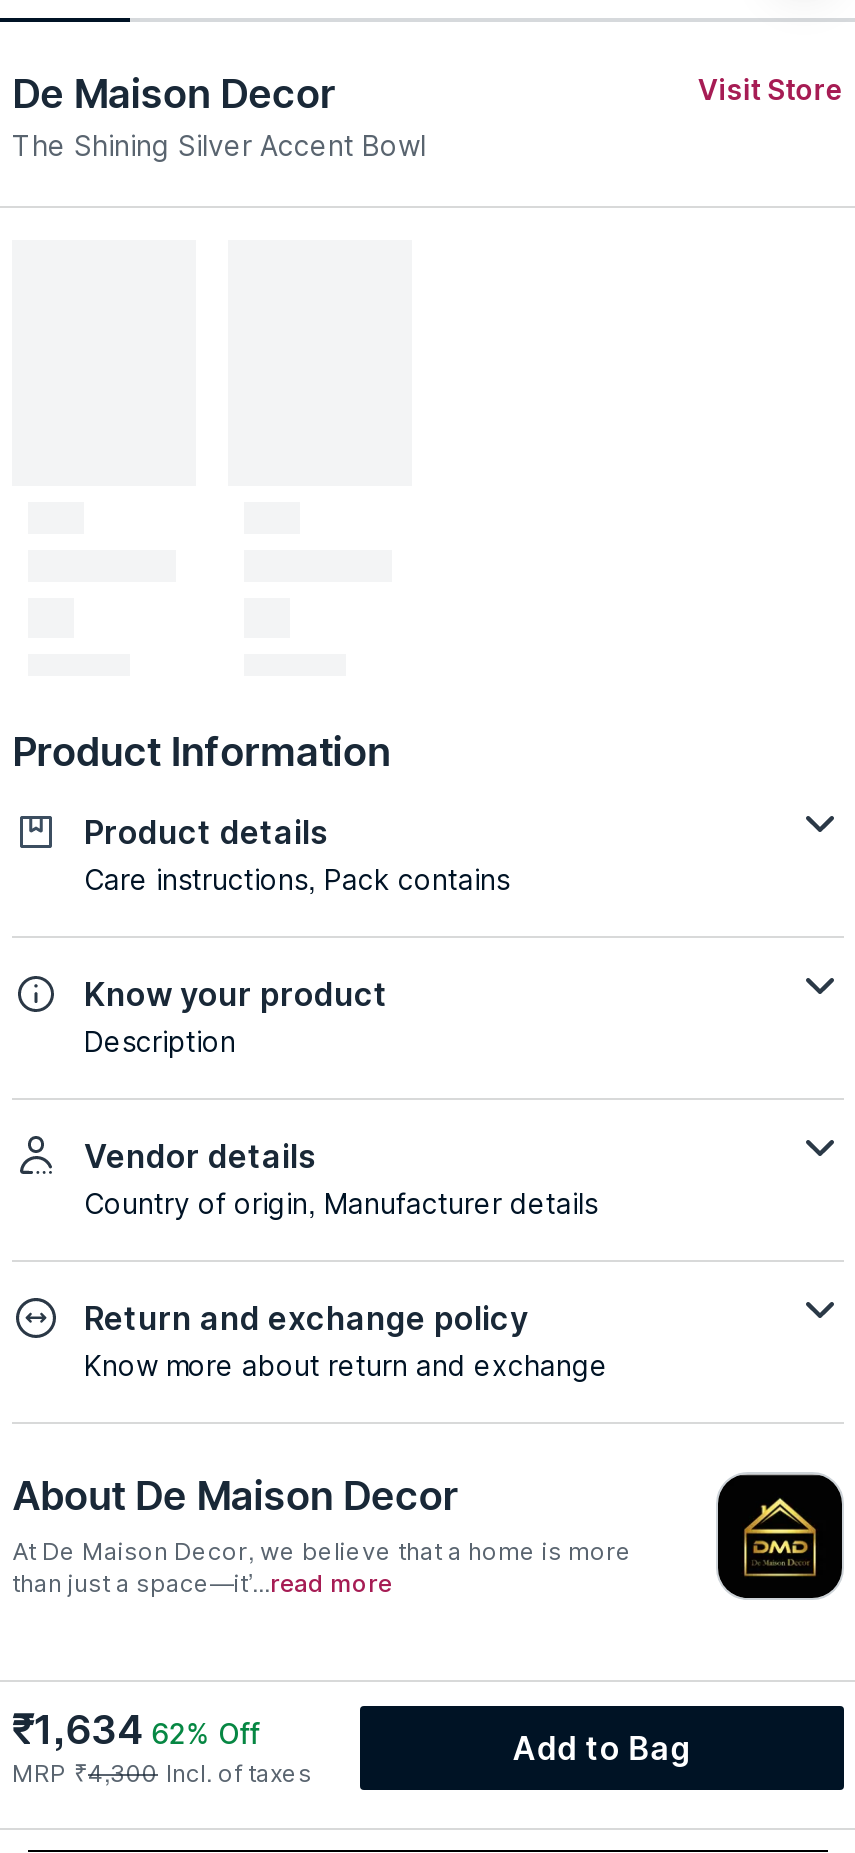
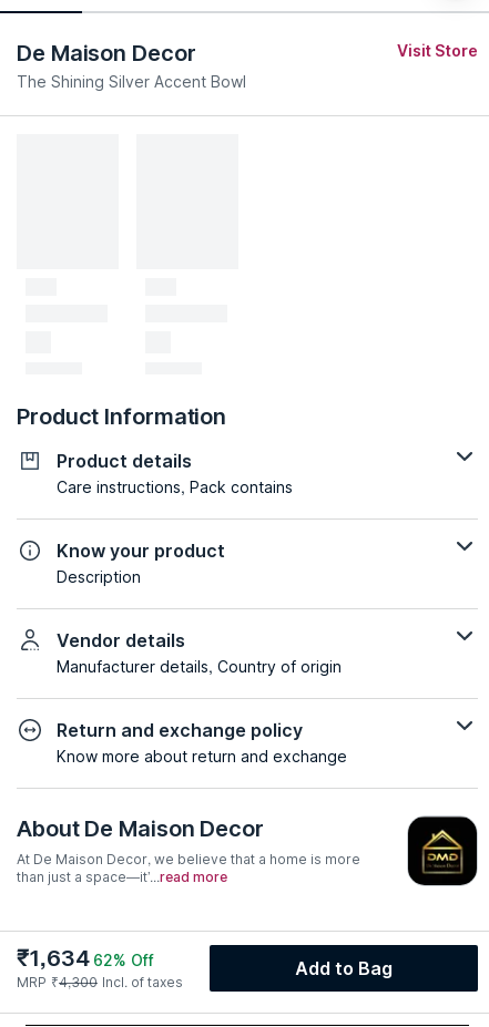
- Country of origin, Manufacturer details
+ Manufacturer details, Country of origin
